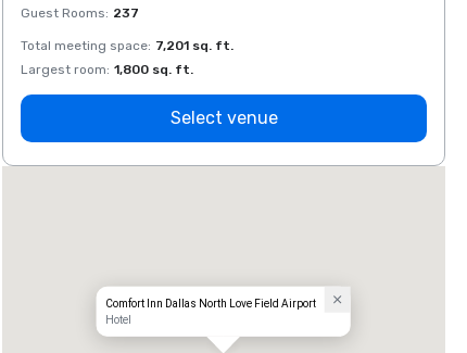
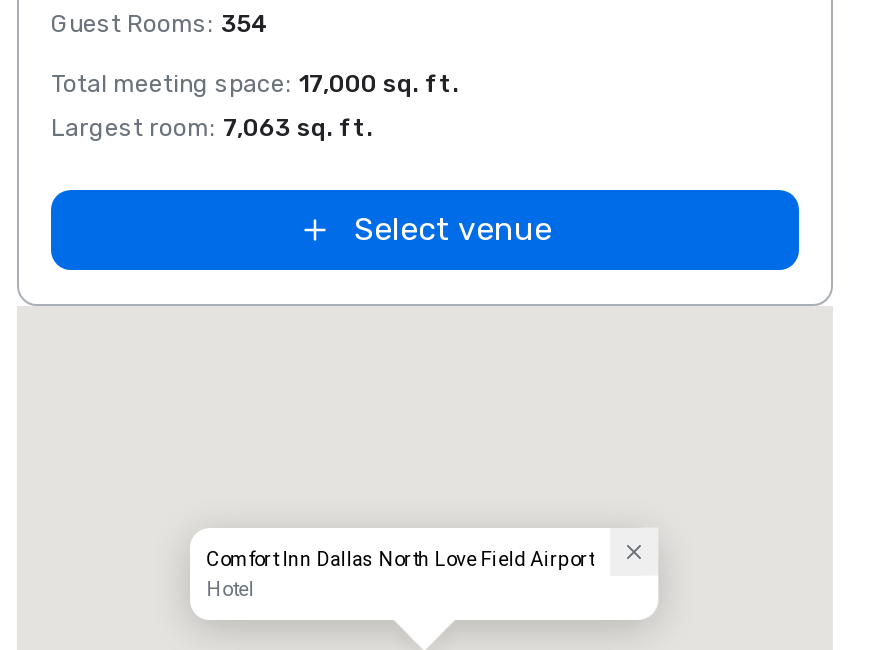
- Guest Rooms: 237
+ Guest Rooms: 354

- Total meeting space: 7,201 sq. ft.
+ Total meeting space: 17,000 sq. ft.

- Largest room: 1,800 sq. ft.
+ Largest room: 7,063 sq. ft.
